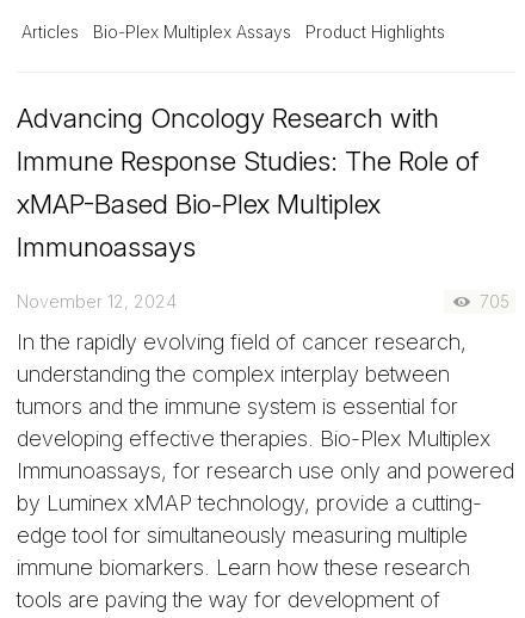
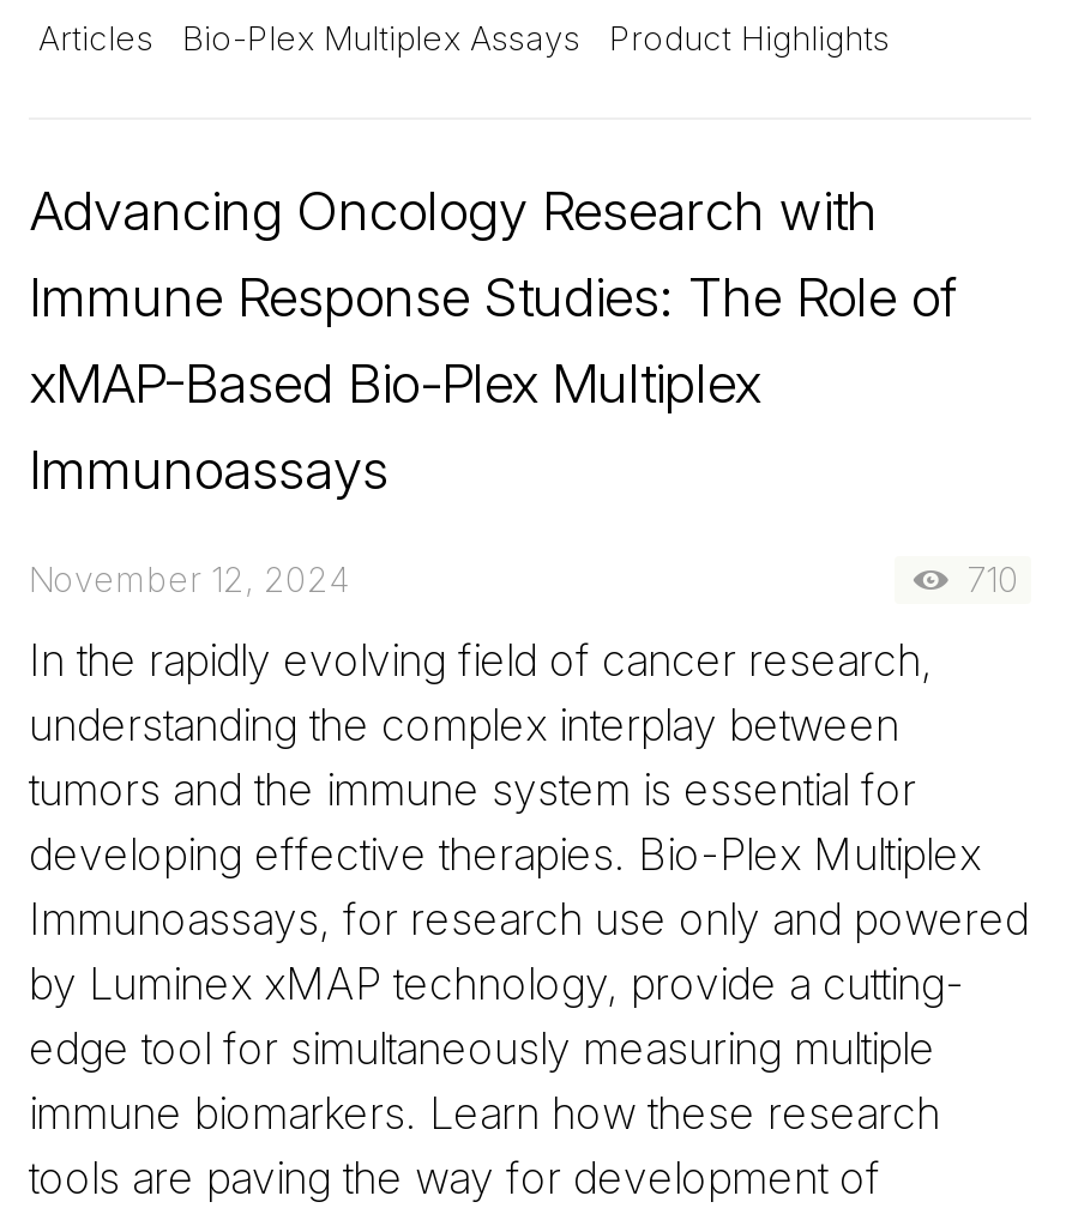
- 705
+ 710
